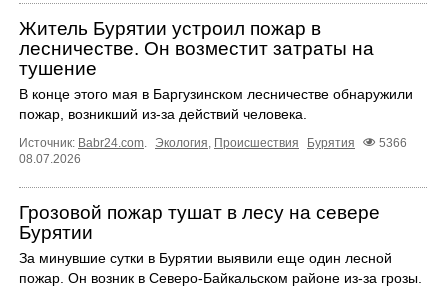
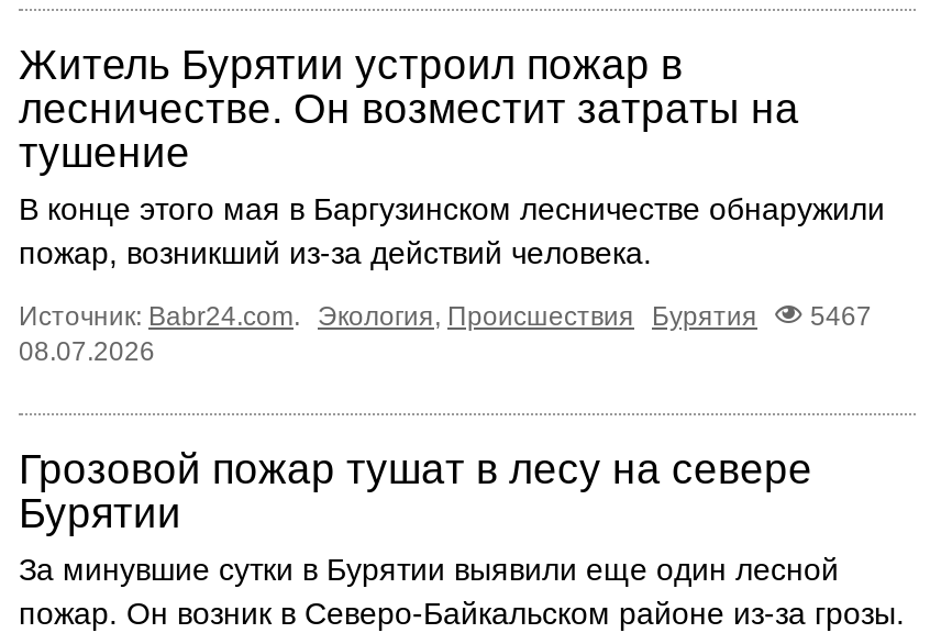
- Источник: Babr24.com. Экология, Происшествия Бурятия 5366
+ Источник: Babr24.com. Экология, Происшествия Бурятия 5467
